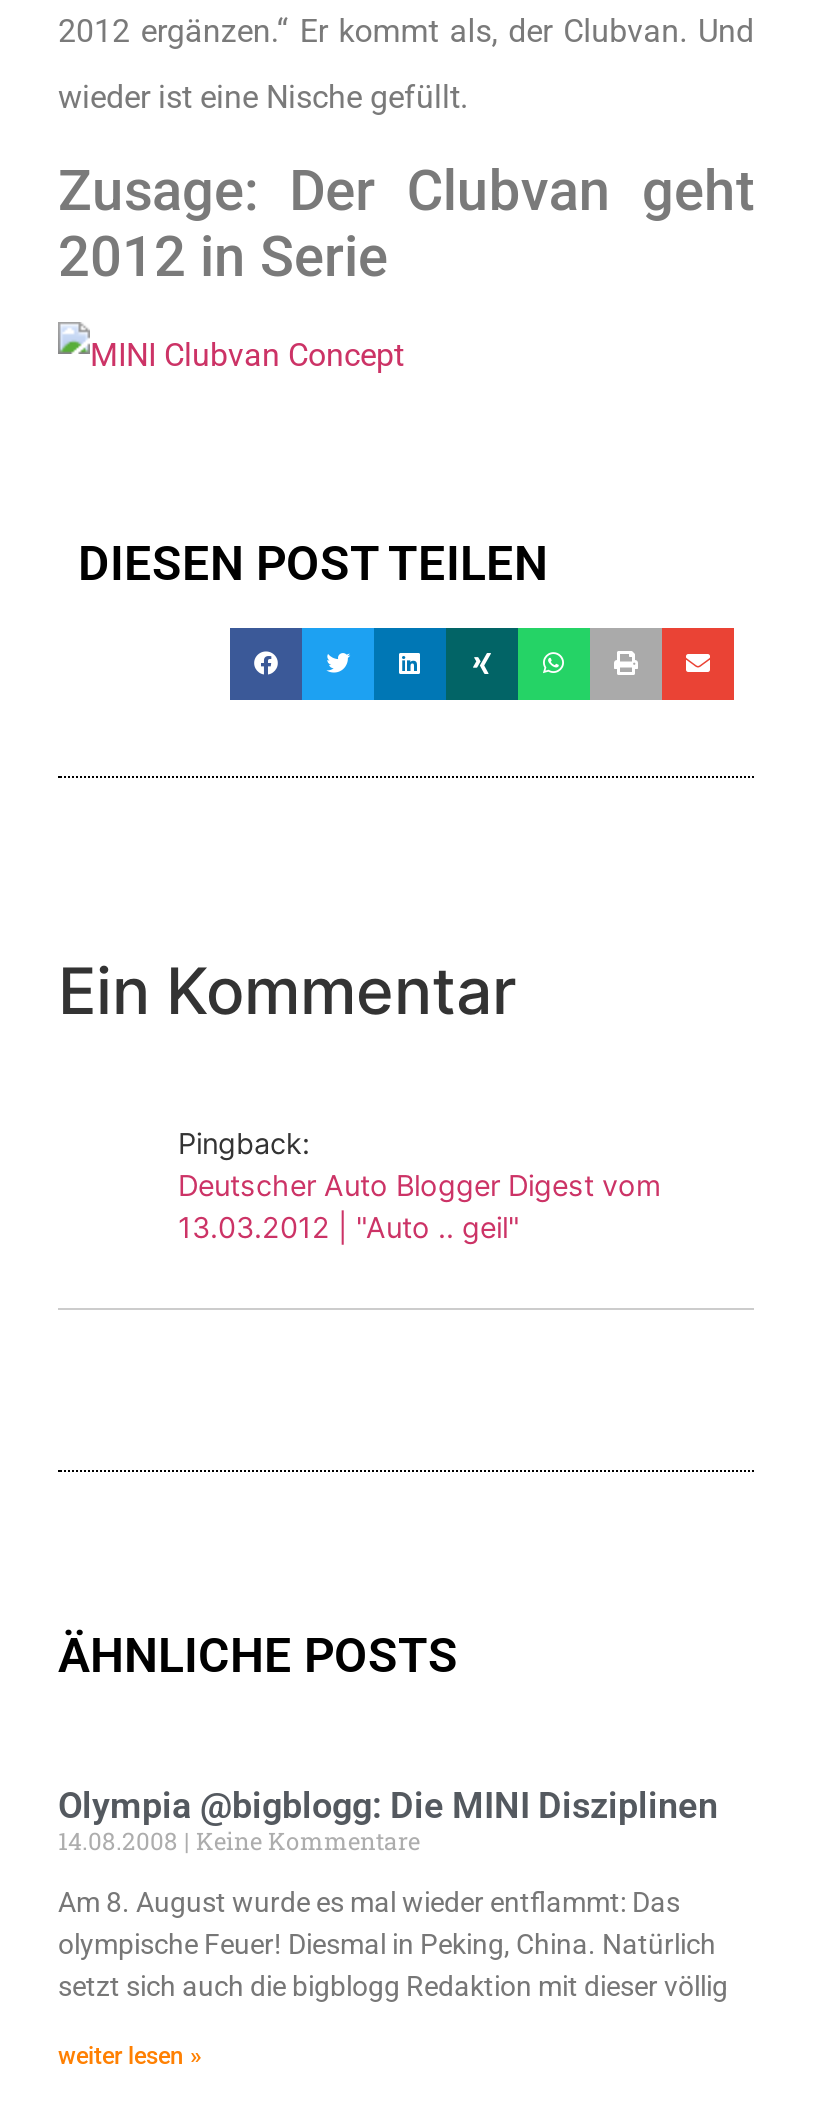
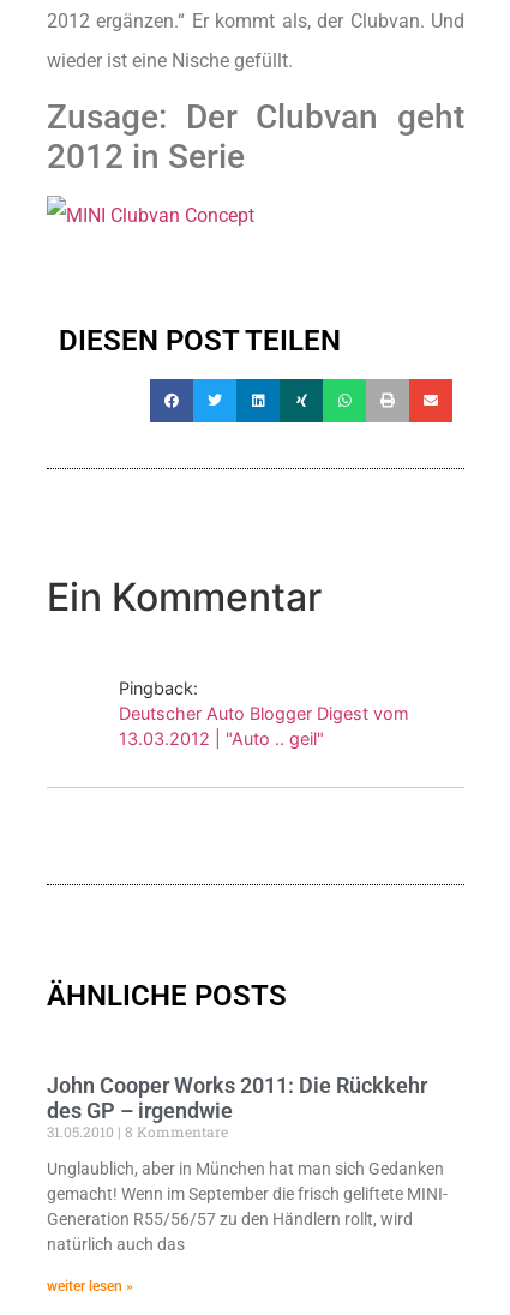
- Olympia @bigblogg: Die MINI Disziplinen
- 14.08.2008 Keine Kommentare
+ John Cooper Works 2011: Die Rückkehr
+ des GP – irgendwie
+ 31.05.2010 8 Kommentare

- Am 8. August wurde es mal wieder entflammt: Das
- olympische Feuer! Diesmal in Peking, China. Natürlich
- setzt sich auch die bigblogg Redaktion mit dieser völlig
+ Unglaublich, aber in München hat man sich Gedanken
+ gemacht! Wenn im September die frisch geliftete MINI-
+ Generation R55/56/57 zu den Händlern rollt, wird
+ natürlich auch das
